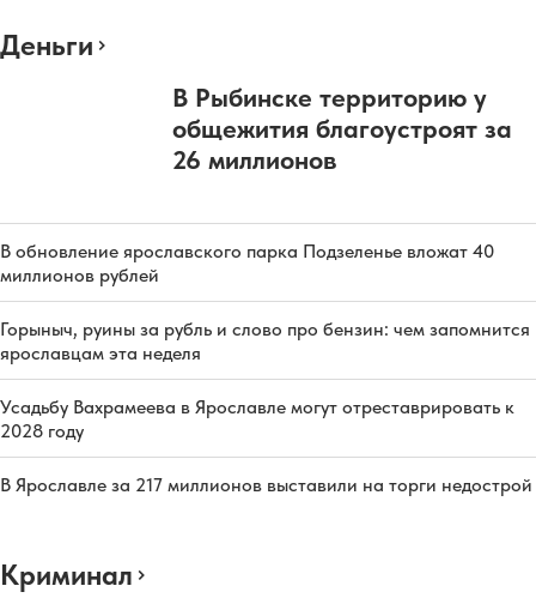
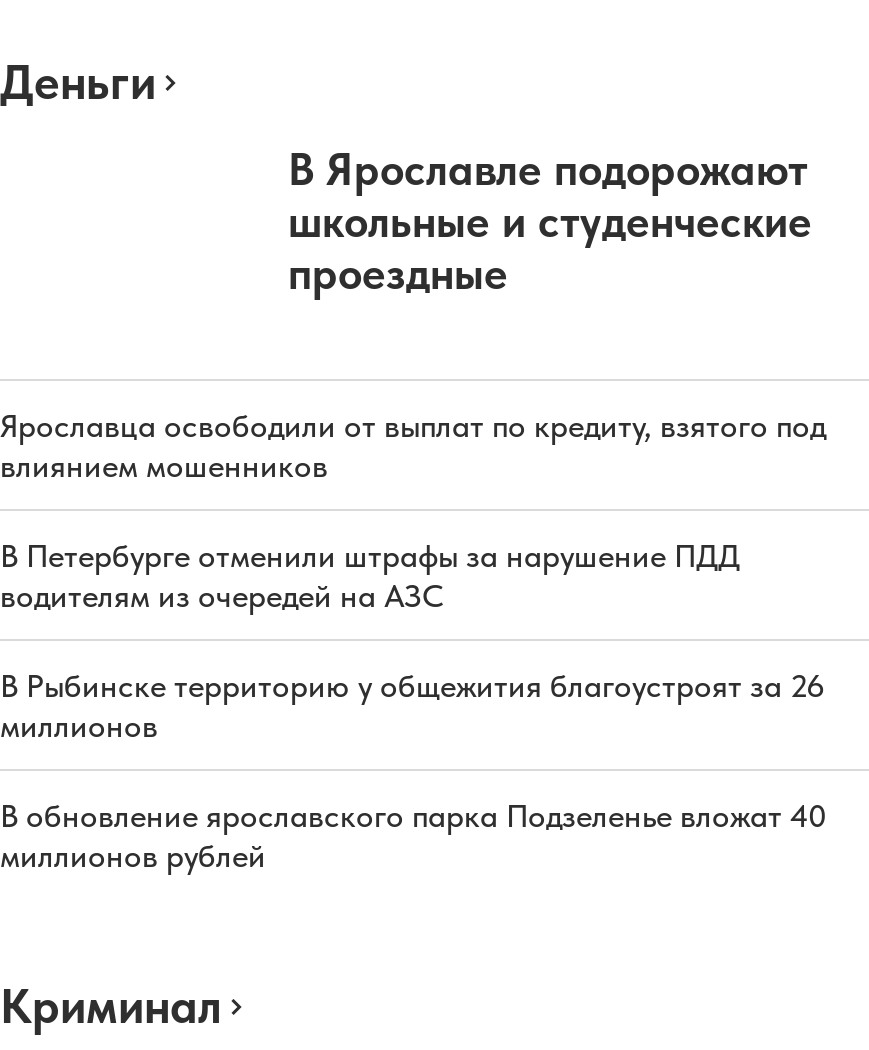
- В Рыбинске территорию у
- общежития благоустроят за
- 26 миллионов
+ В Ярославле подорожают
+ школьные и студенческие
+ проездные
+ Ярославца освободили от выплат по кредиту, взятого под
+ влиянием мошенников
+ В Петербурге отменили штрафы за нарушение ПДД
+ водителям из очередей на АЗС
+ В Рыбинске территорию у общежития благоустроят за 26
+ миллионов

moved down: В обновление ярославского парка Подзеленье вложат 40 | миллионов рублей

- Горыныч, руины за рубль и слово про бензин: чем запомнится
- ярославцам эта неделя
- Усадьбу Вахрамеева в Ярославле могут отреставрировать к
- 2028 году
- В Ярославле за 217 миллионов выставили на торги недострой
